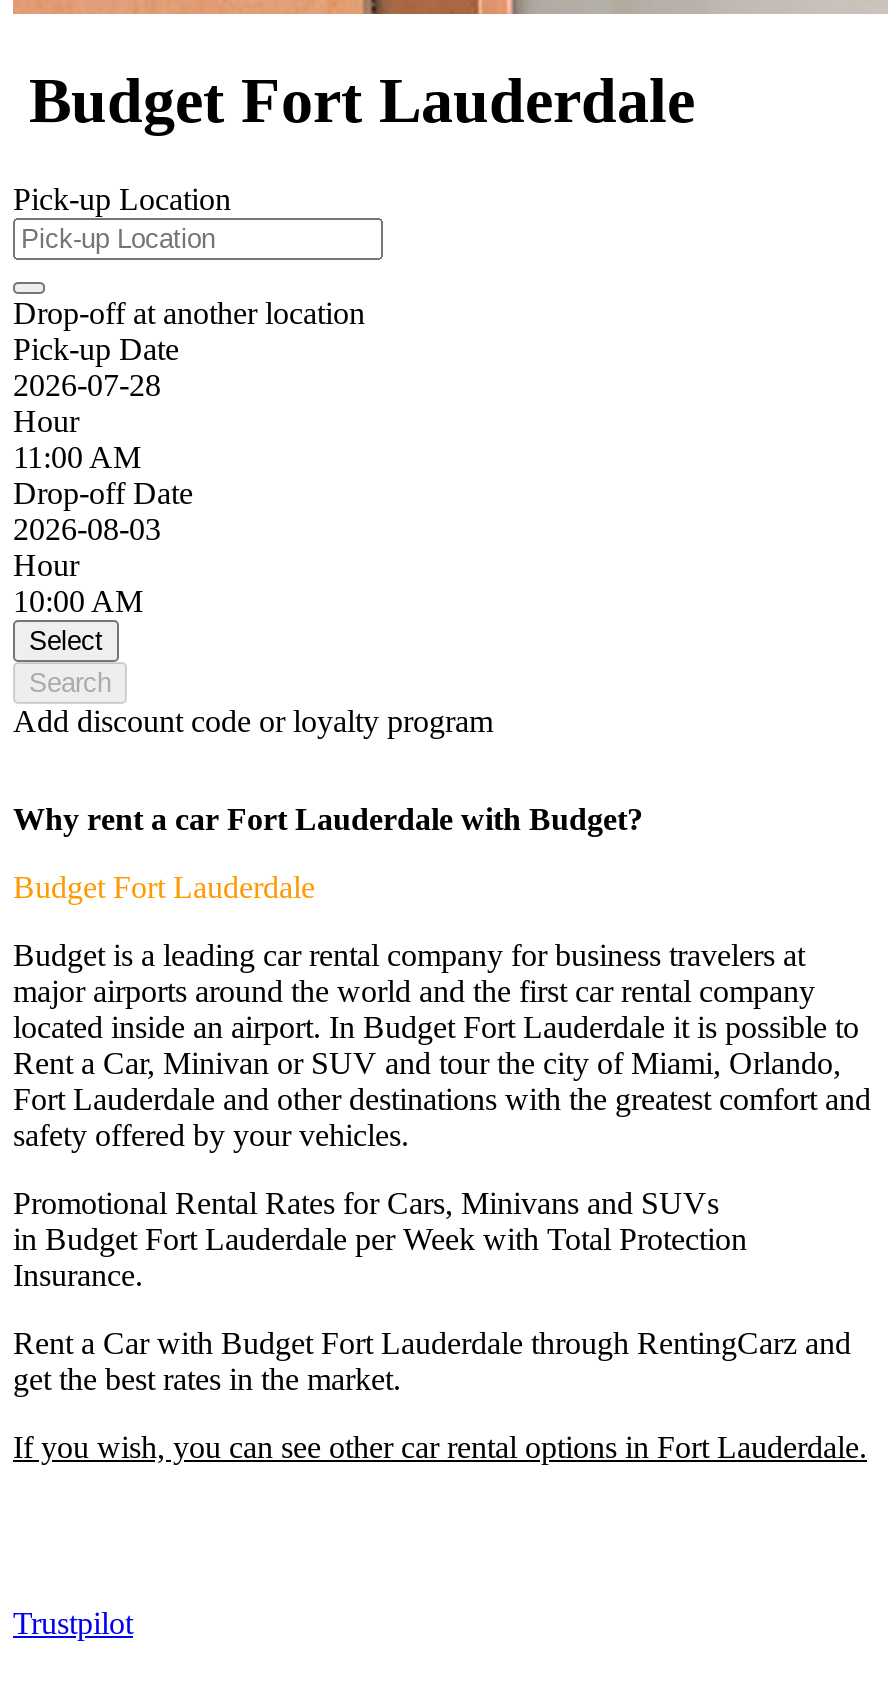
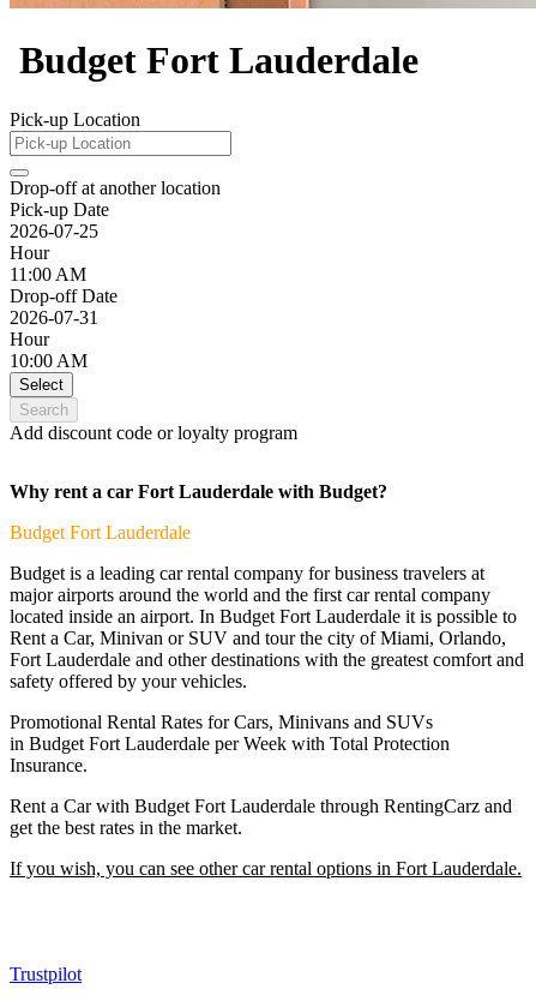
- 2026-07-28
+ 2026-07-25

- 2026-08-03
+ 2026-07-31
